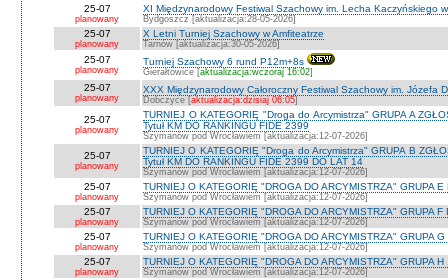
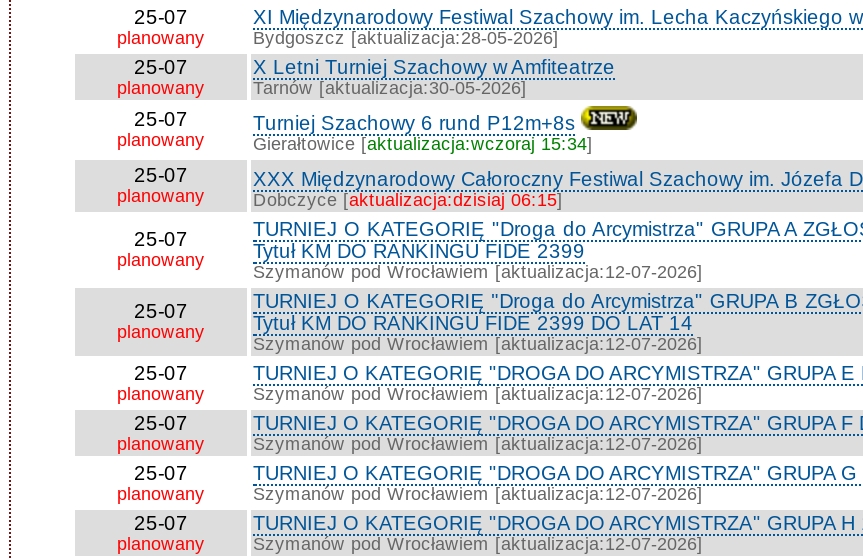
- Gierałtowice [aktualizacja:wczoraj 16:02]
+ Gierałtowice [aktualizacja:wczoraj 15:34]

- Dobczyce [aktualizacja:dzisiaj 06:05]
+ Dobczyce [aktualizacja:dzisiaj 06:15]
